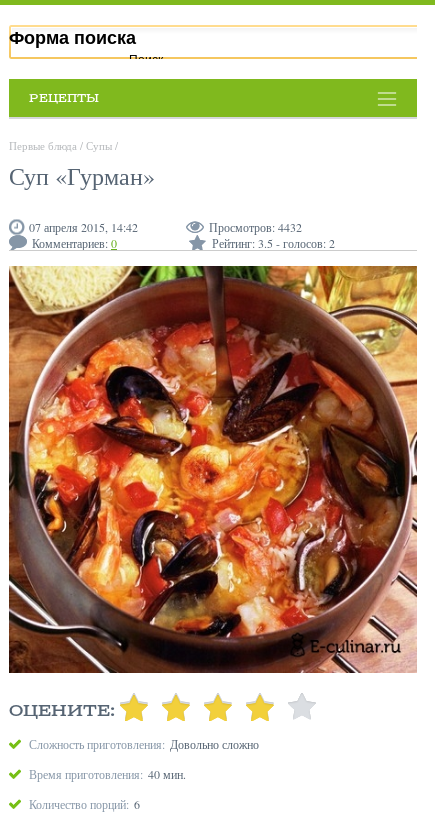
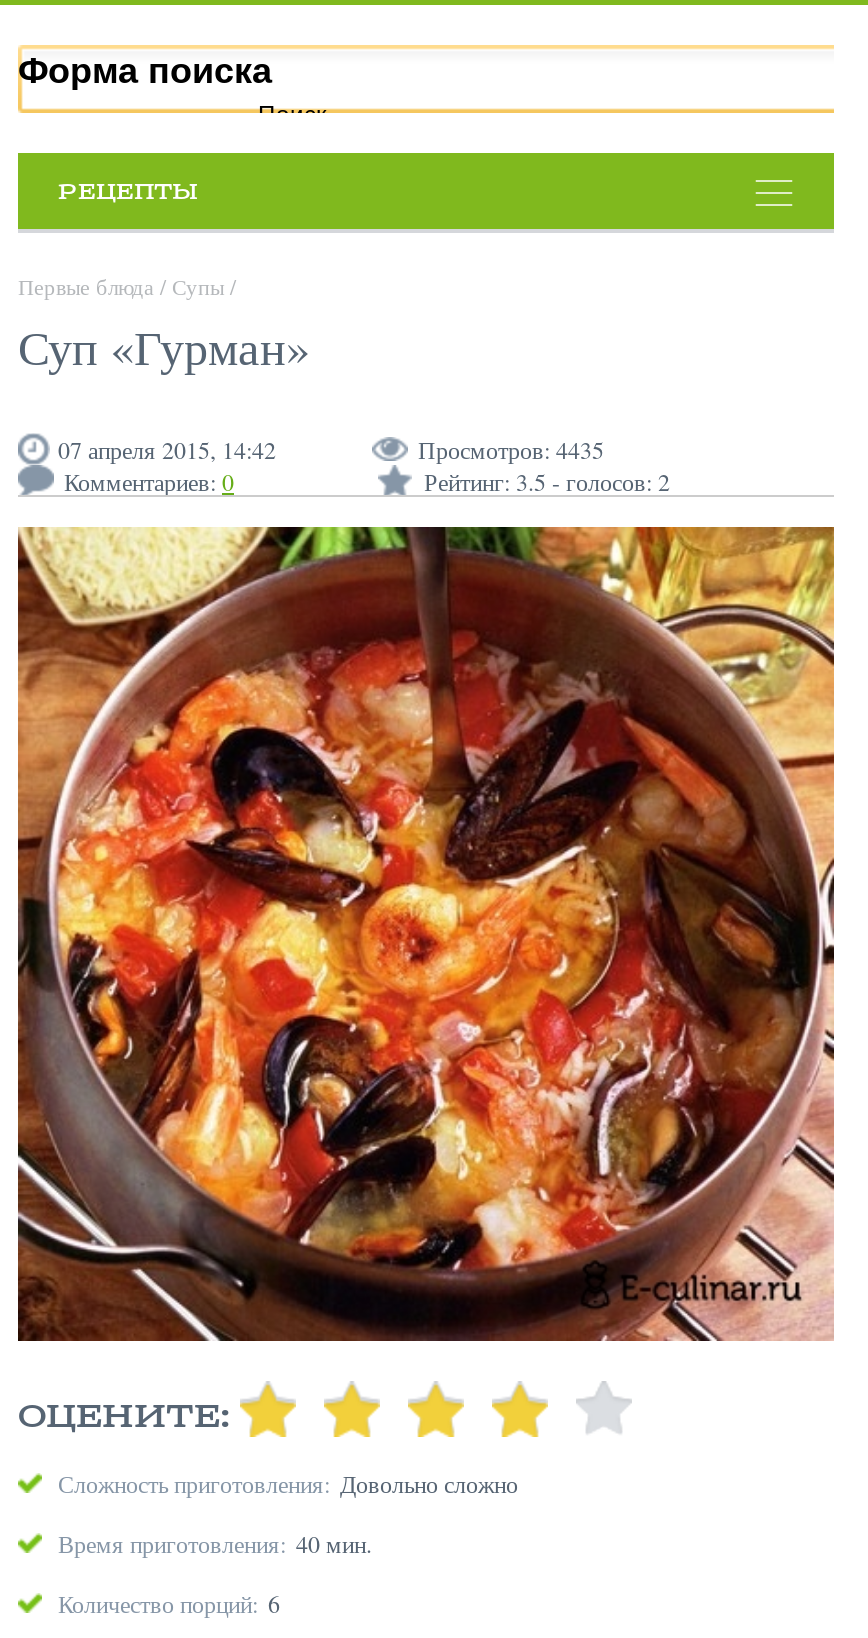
- Просмотров: 4432
+ Просмотров: 4435
